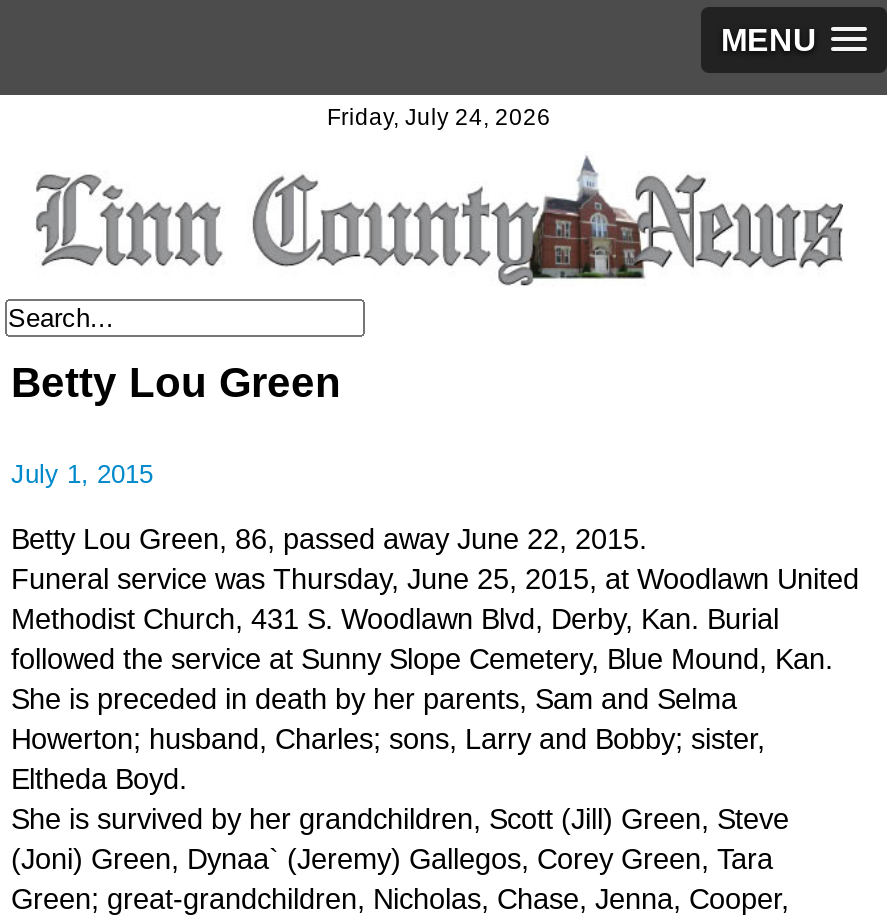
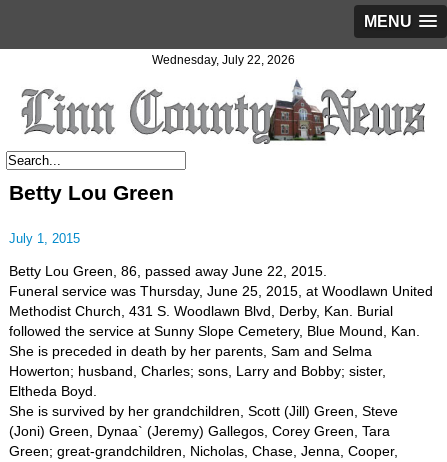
- Friday, July 24, 2026
+ Wednesday, July 22, 2026
